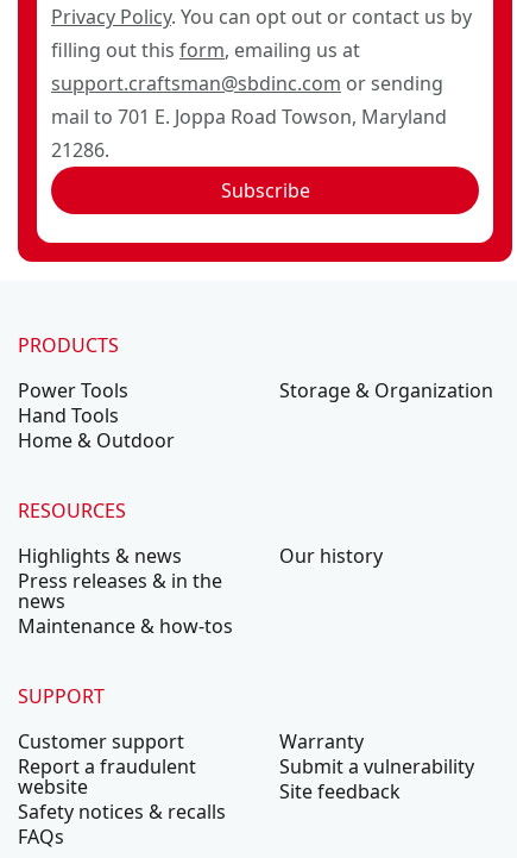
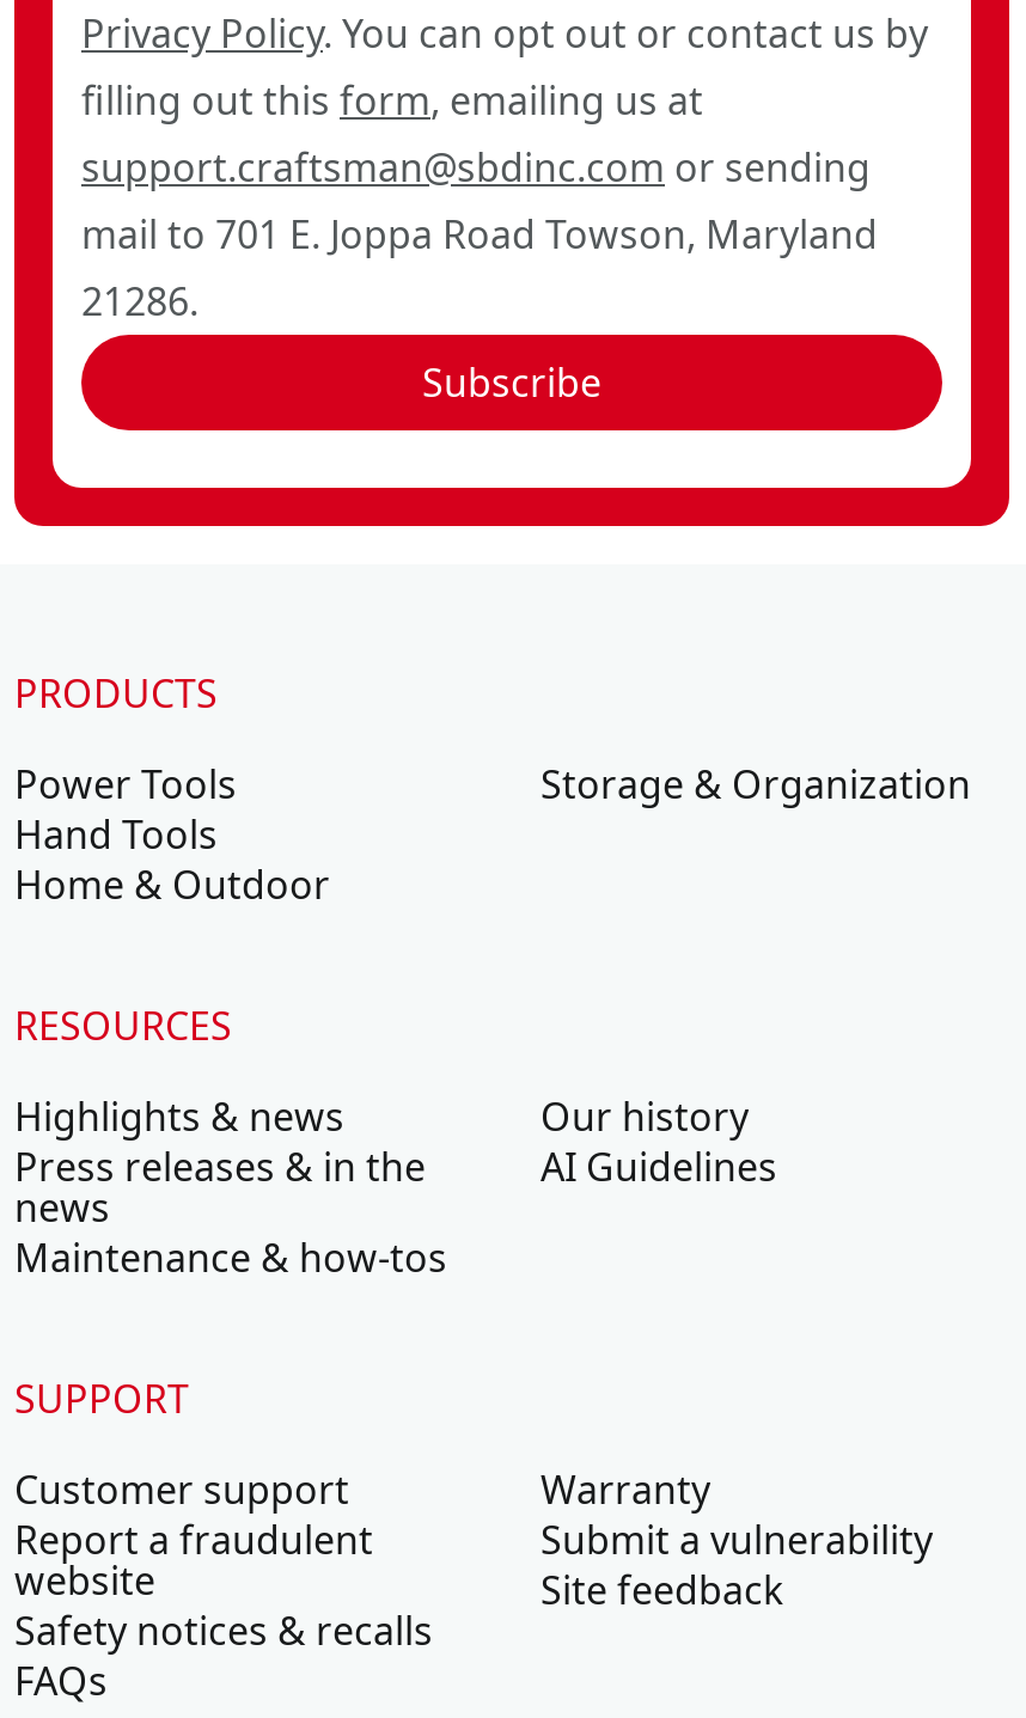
+ AI Guidelines
